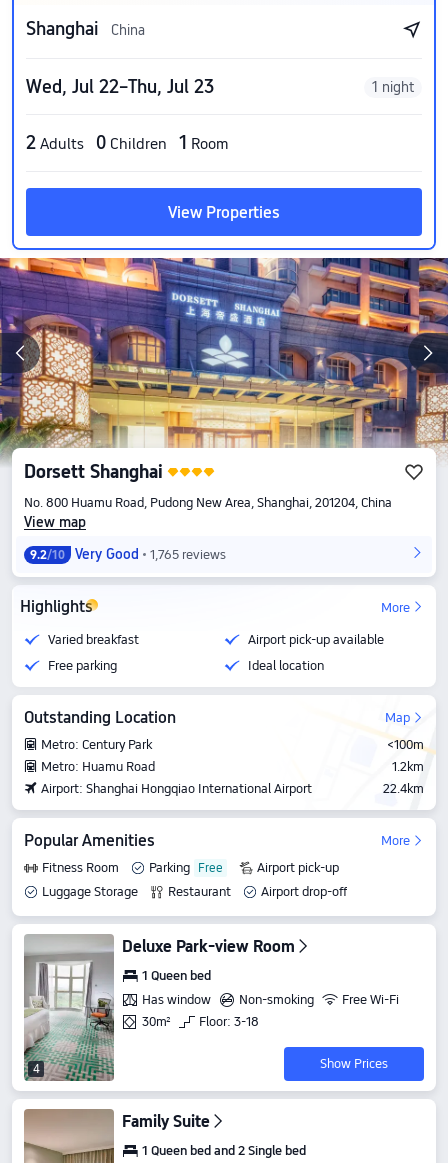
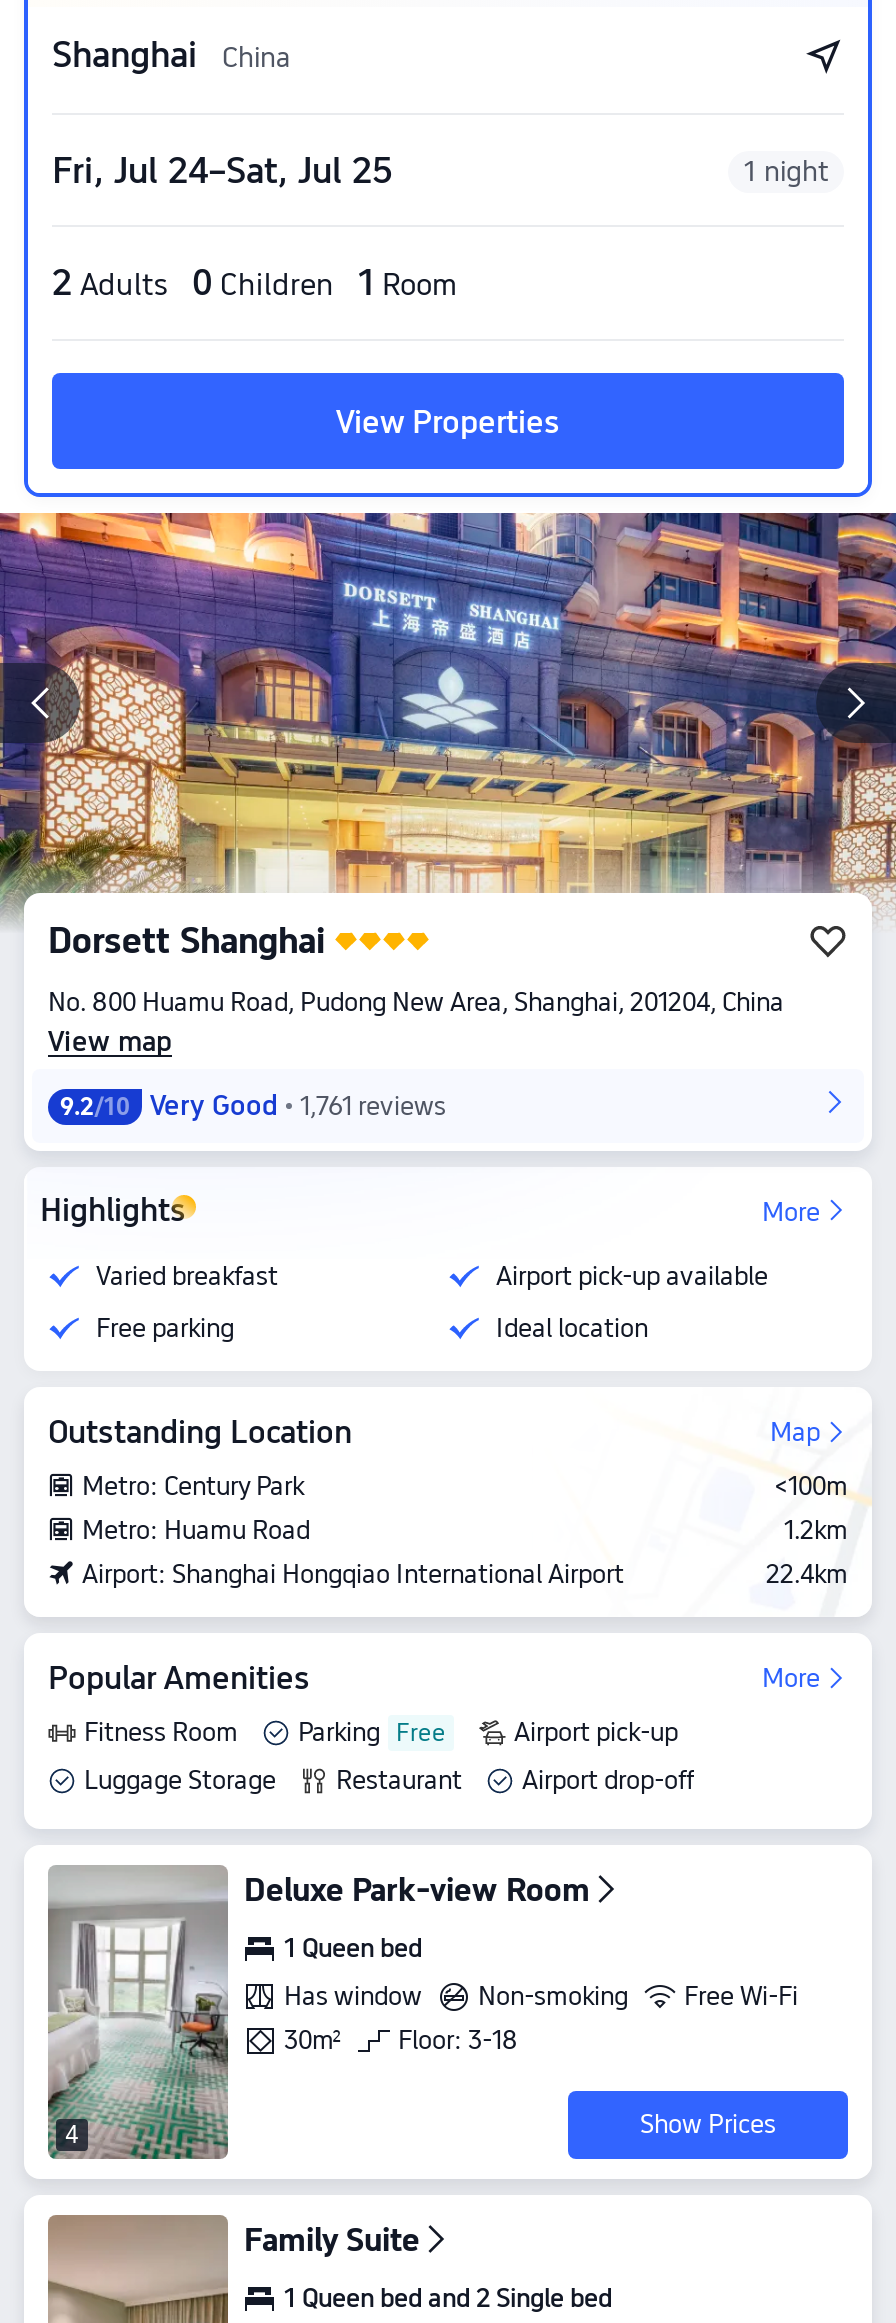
- Wed, Jul 22–Thu, Jul 23
+ Fri, Jul 24–Sat, Jul 25

- 9.2/10 Very Good 1,765 reviews
+ 9.2/10 Very Good 1,761 reviews
